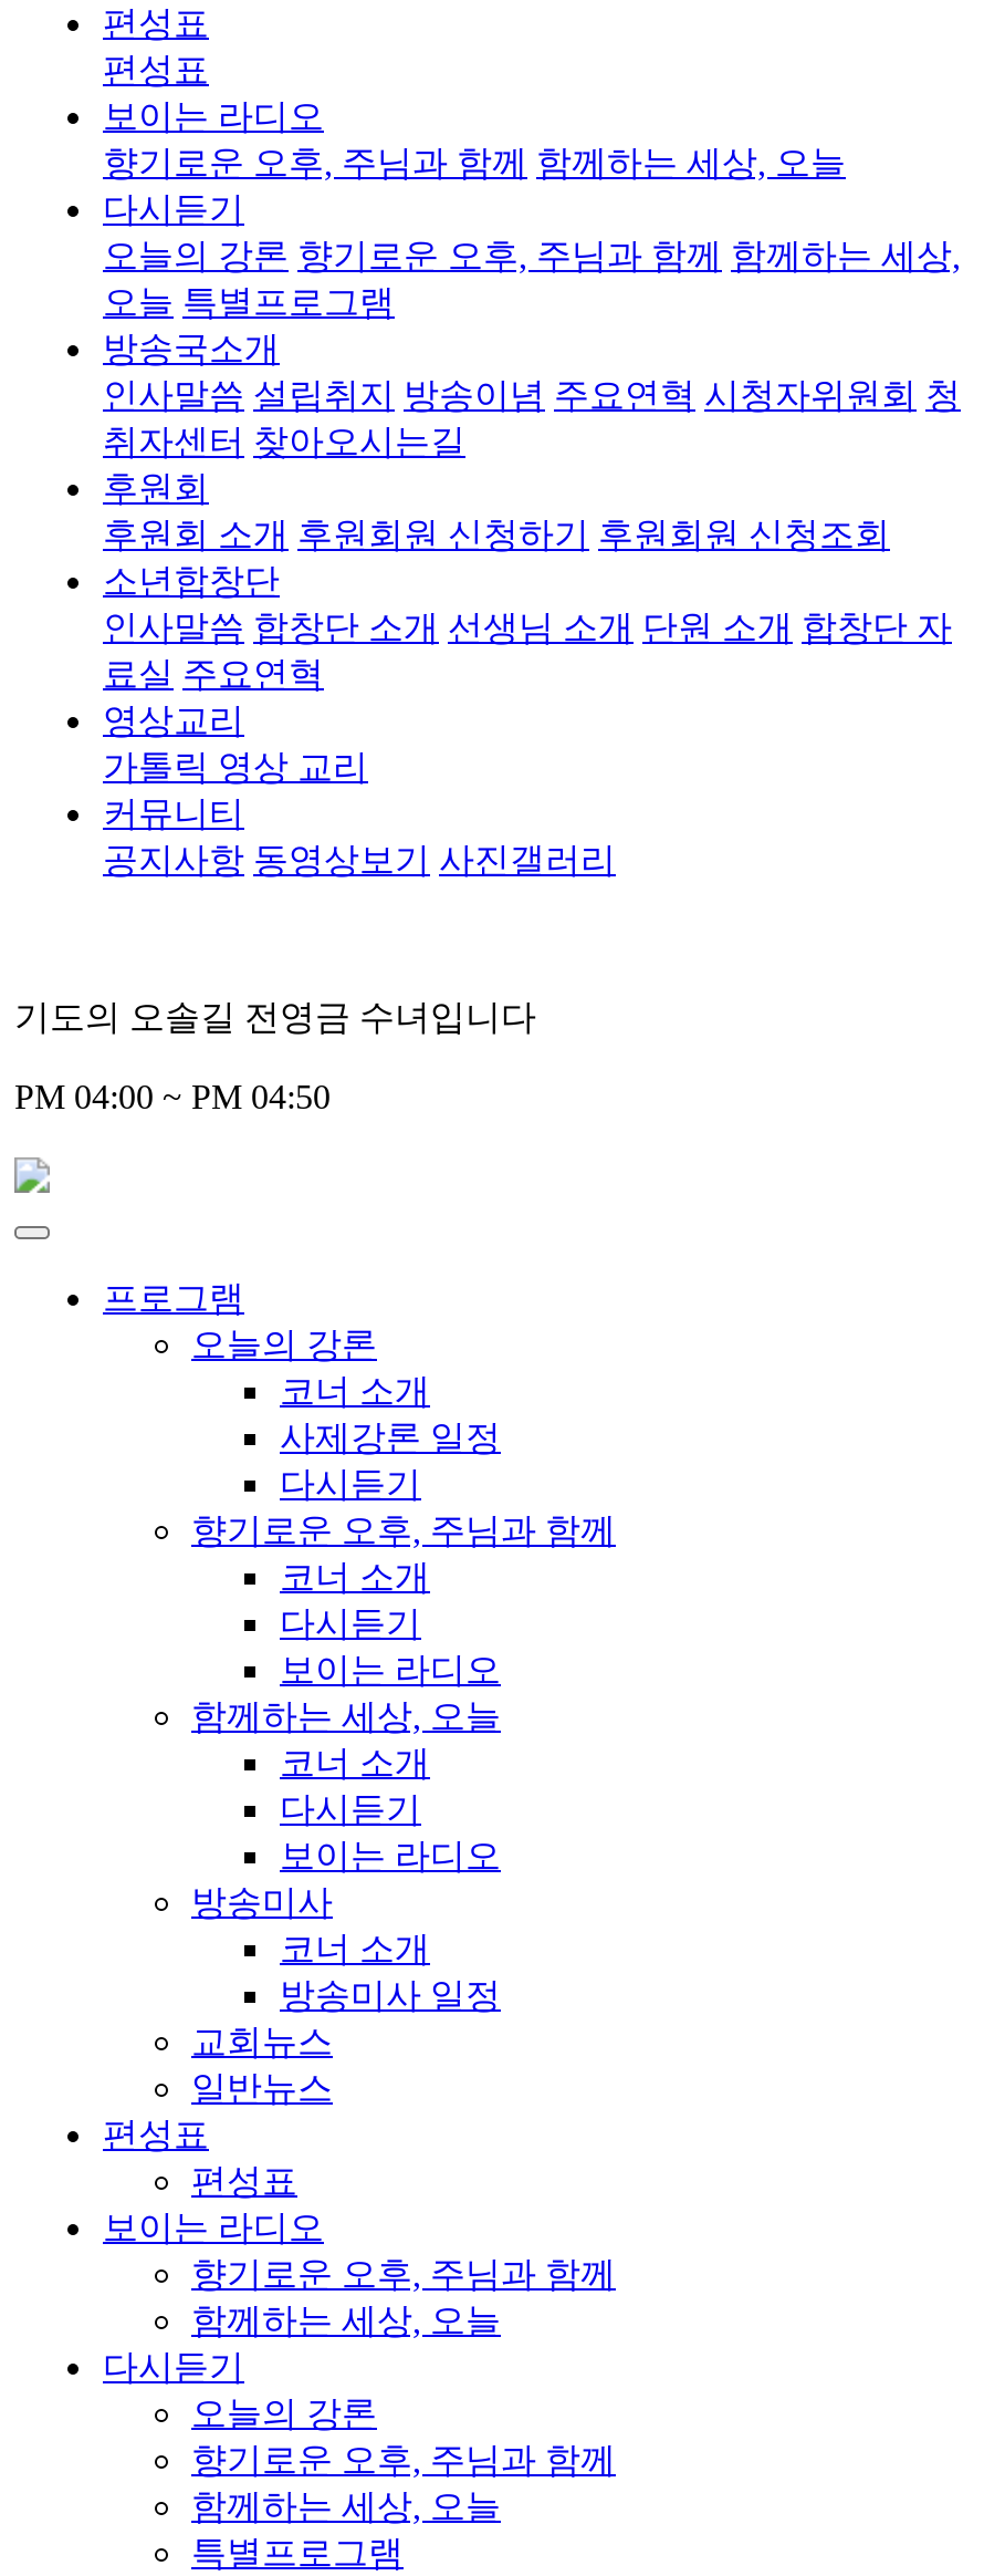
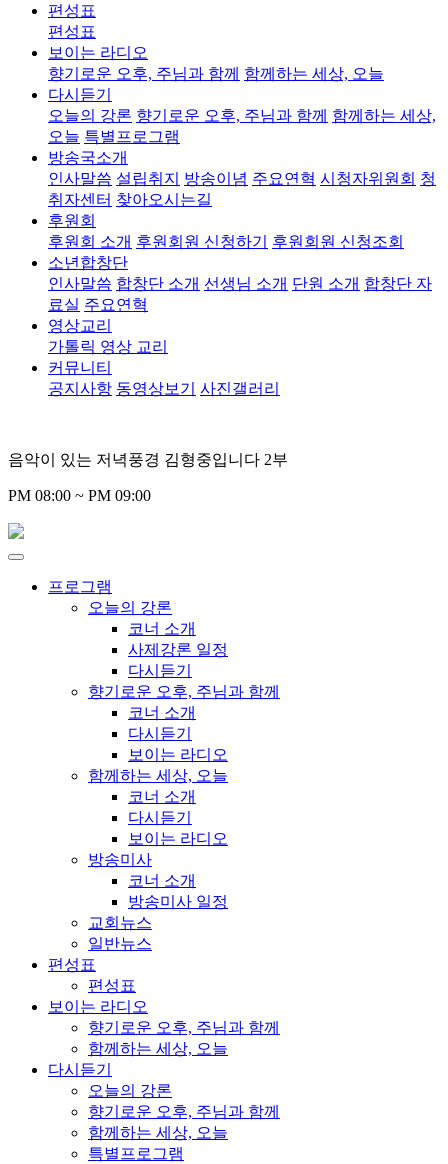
- 기도의 오솔길 전영금 수녀입니다
+ 음악이 있는 저녁풍경 김형중입니다 2부

- PM 04:00 ~ PM 04:50
+ PM 08:00 ~ PM 09:00
